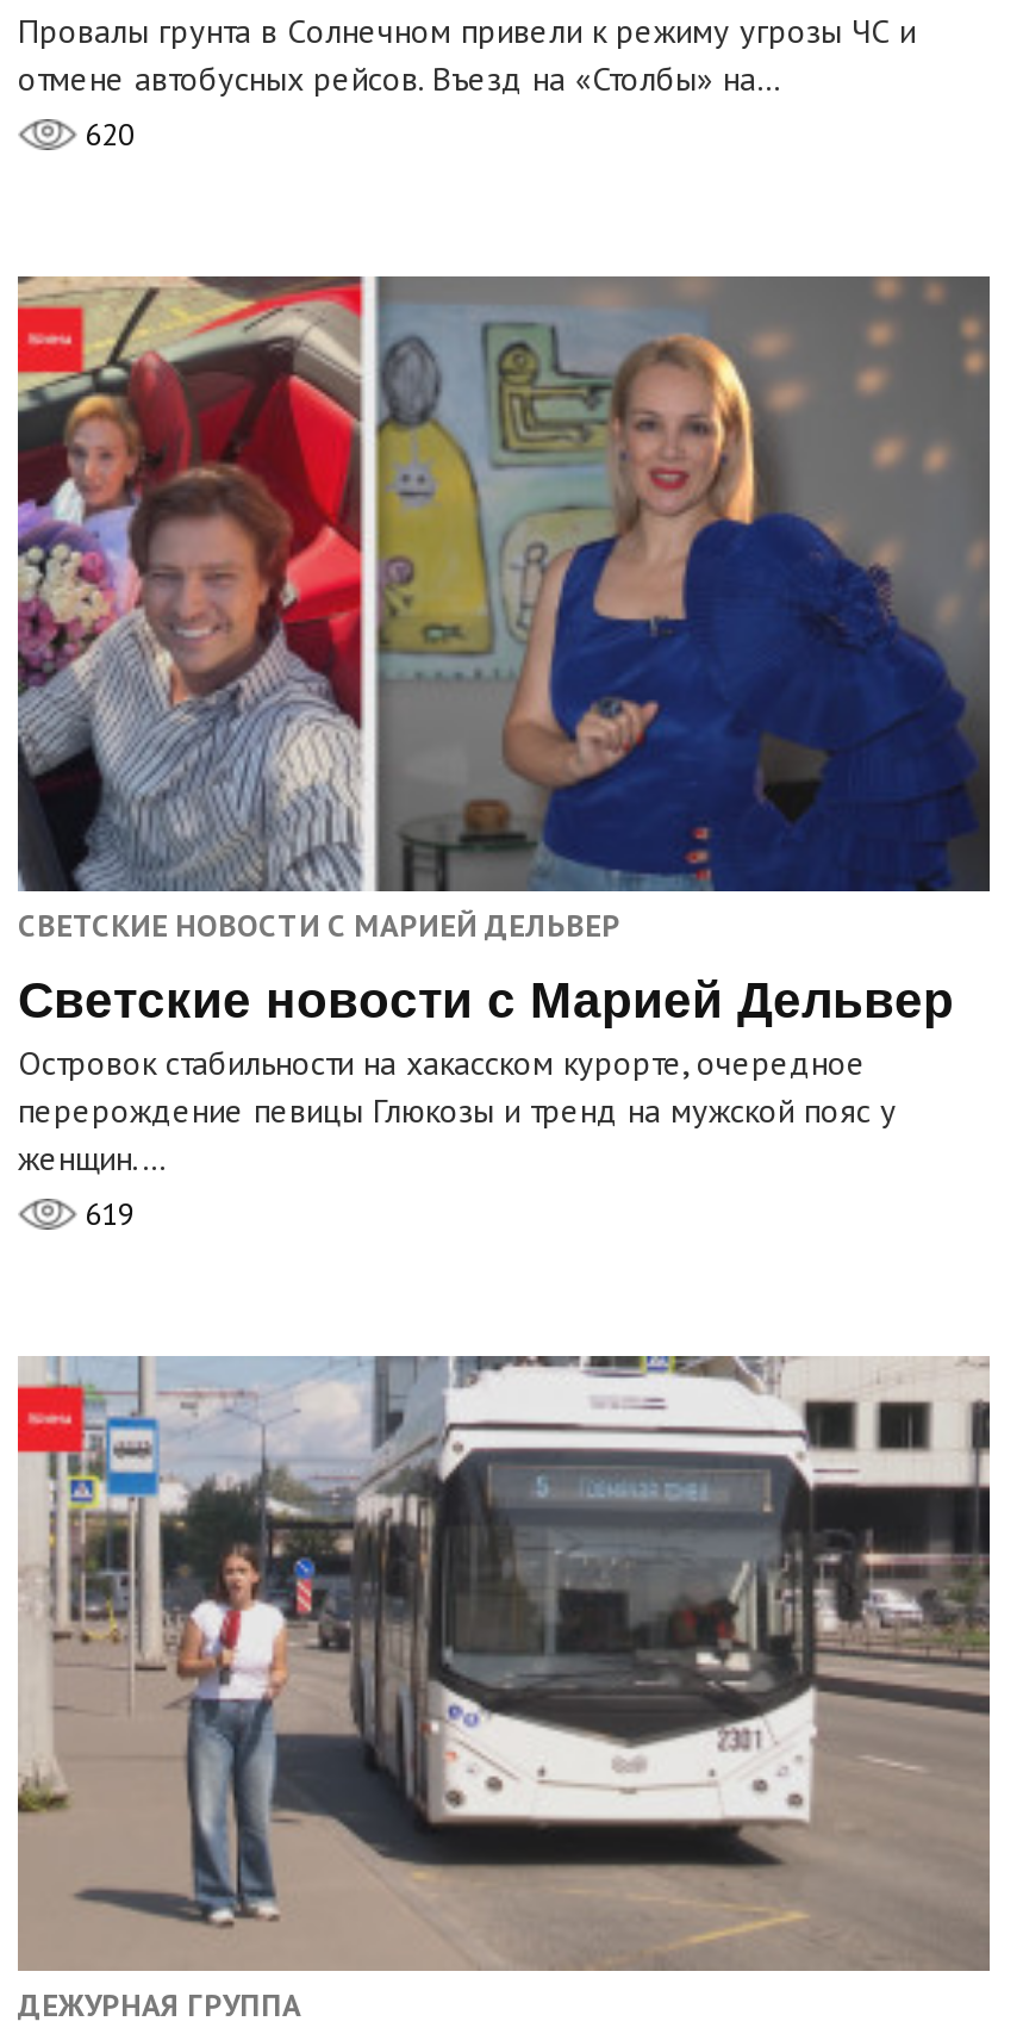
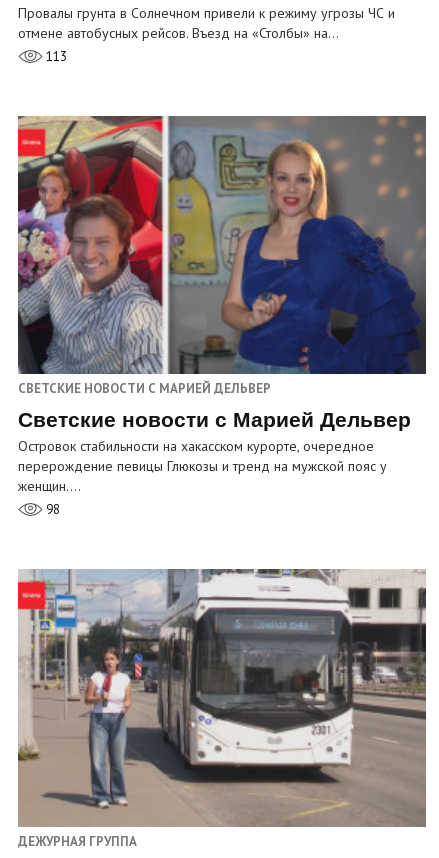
- 620
+ 113

- 619
+ 98
